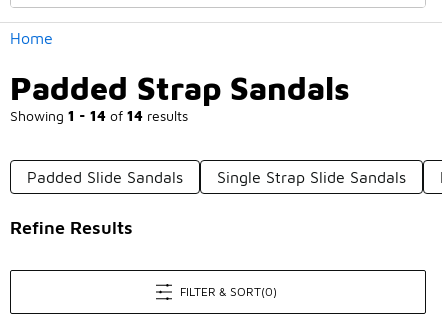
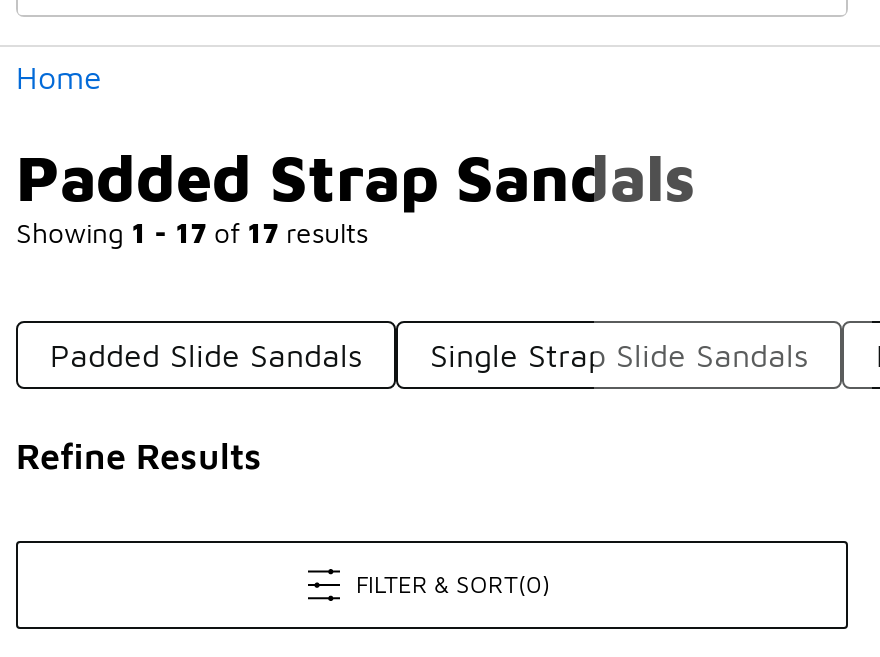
- Showing 1 - 14 of 14 results
+ Showing 1 - 17 of 17 results
